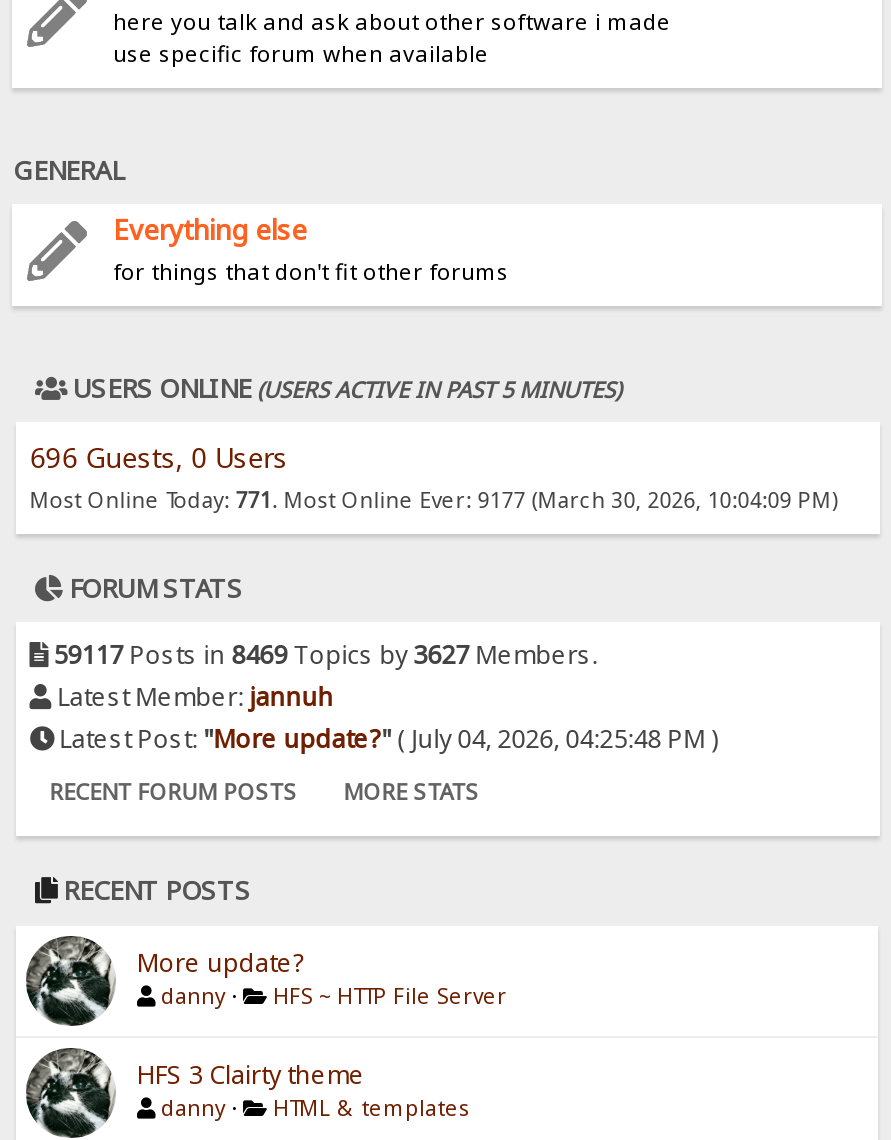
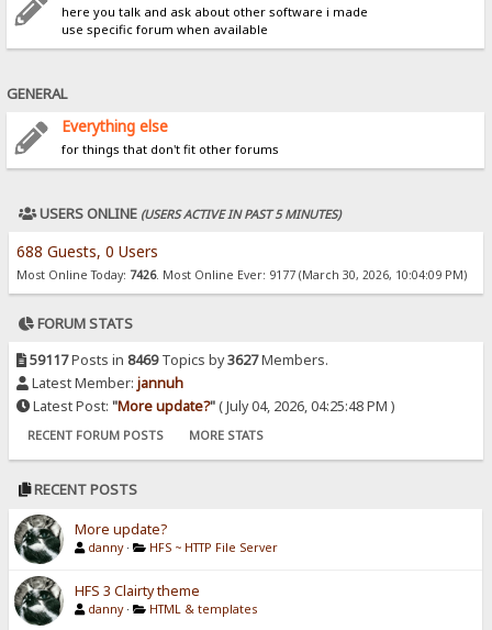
- 696 Guests, 0 Users
+ 688 Guests, 0 Users

- Most Online Today: 771. Most Online Ever: 9177 (March 30, 2026, 10:04:09 PM)
+ Most Online Today: 7426. Most Online Ever: 9177 (March 30, 2026, 10:04:09 PM)
